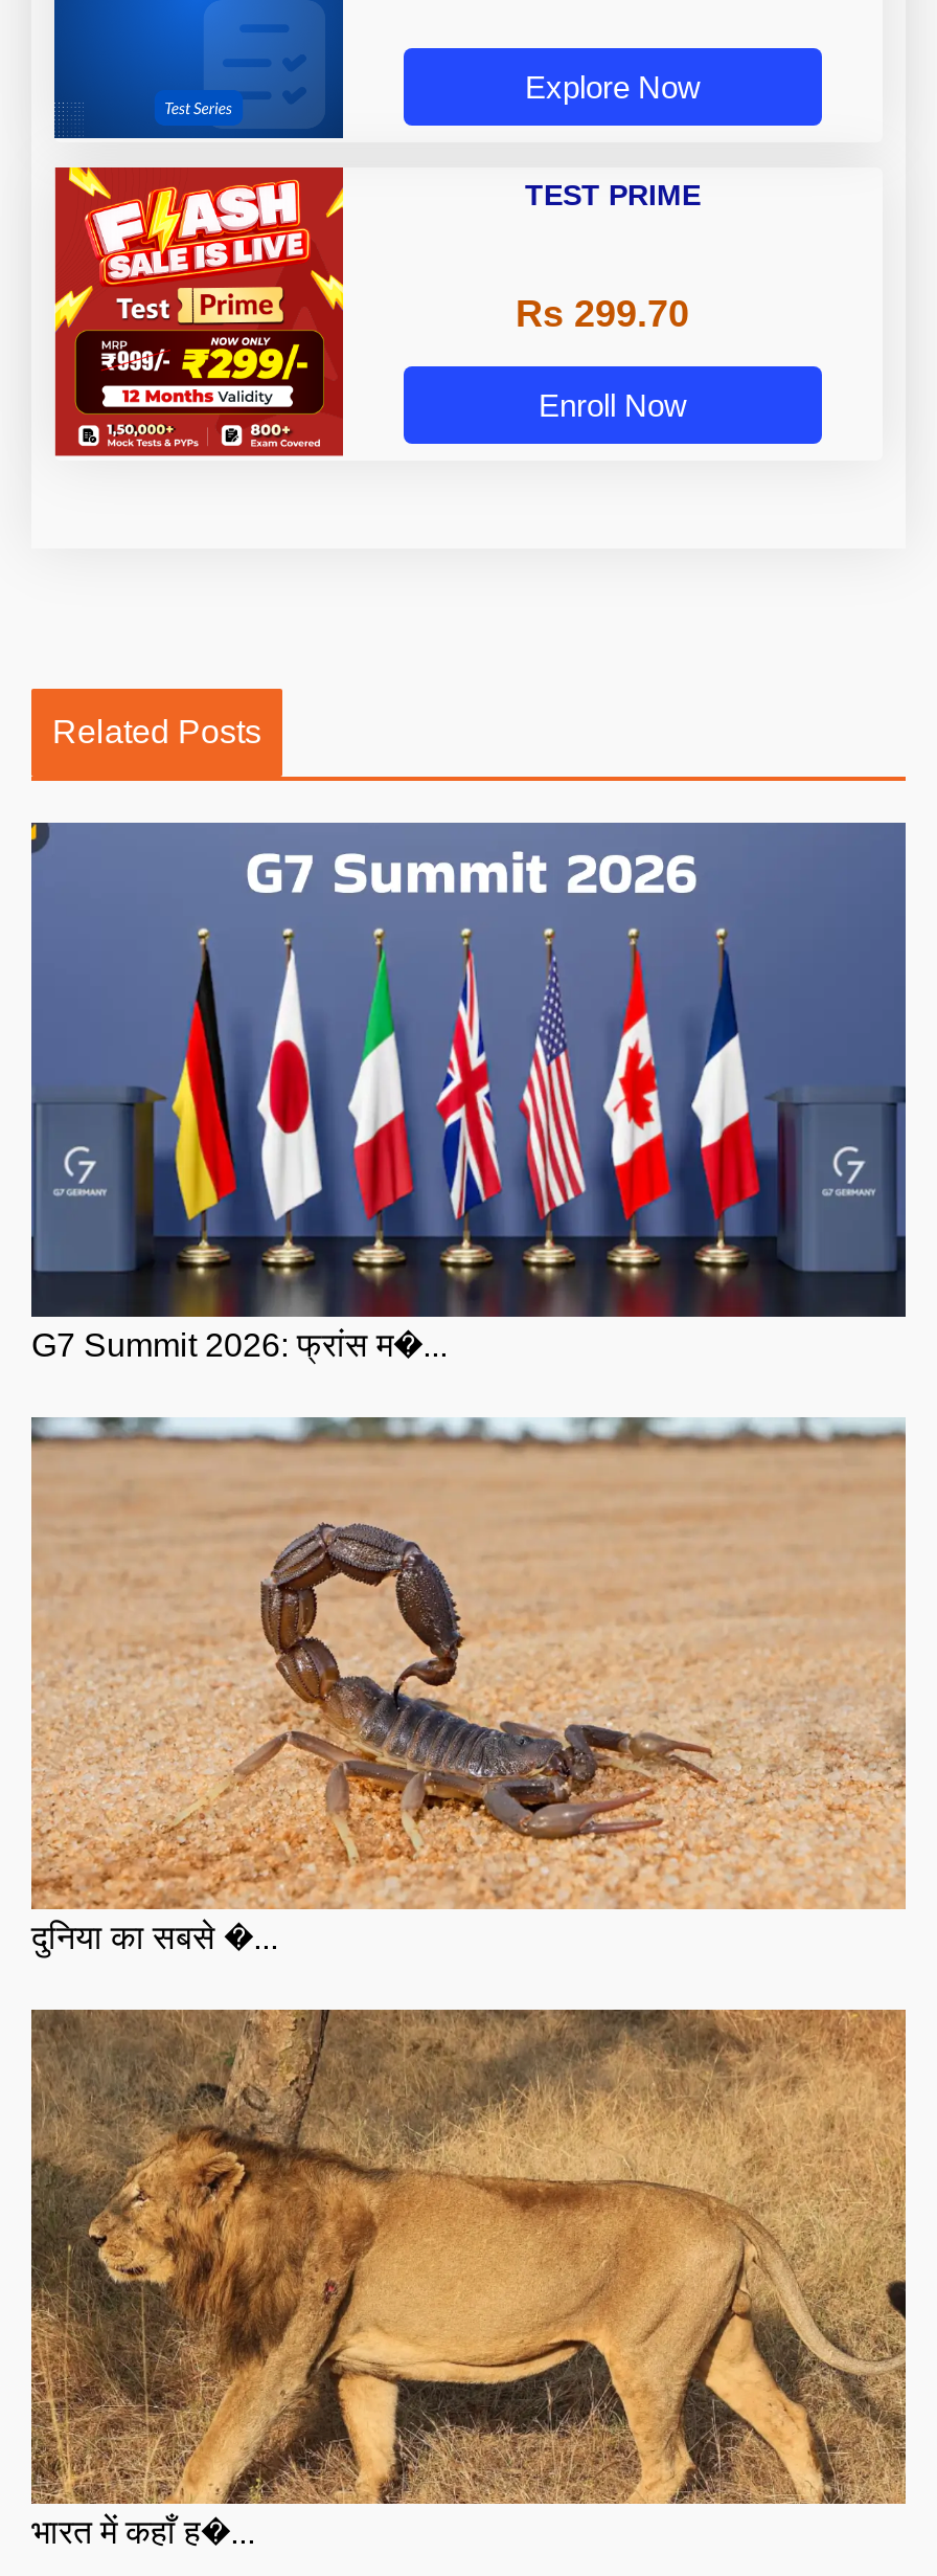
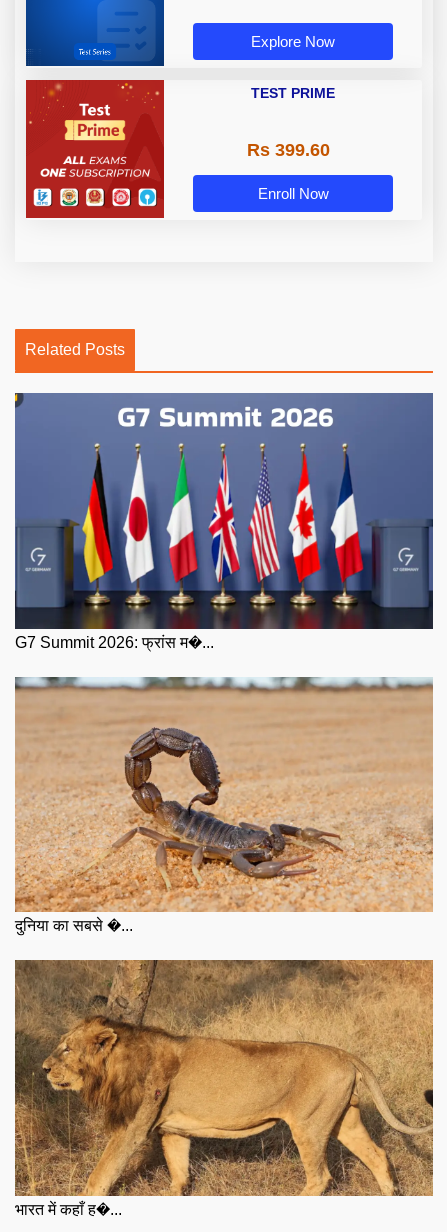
- [image]
+ [image]

- Rs 299.70
+ Rs 399.60
